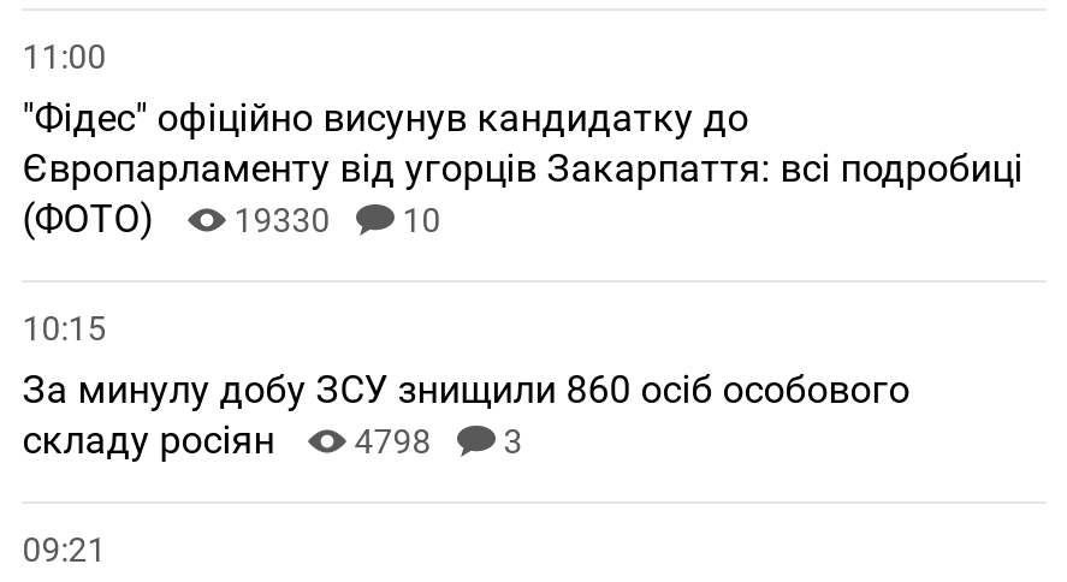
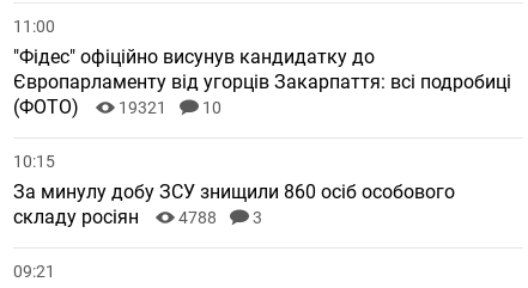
- (ФОТО) 19330 10
+ (ФОТО) 19321 10

- складу росіян 4798 3
+ складу росіян 4788 3
